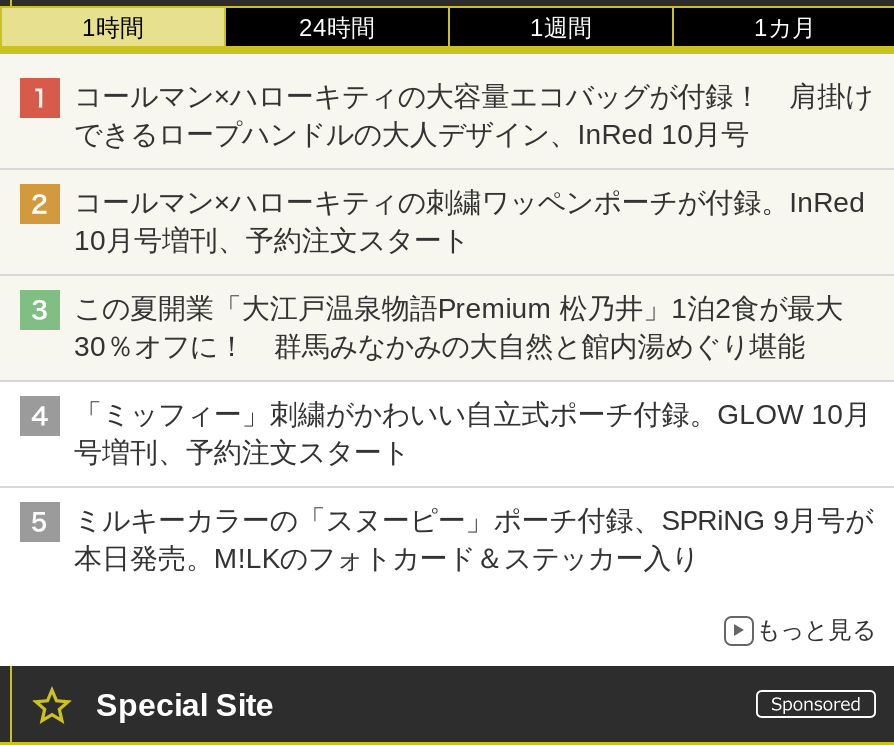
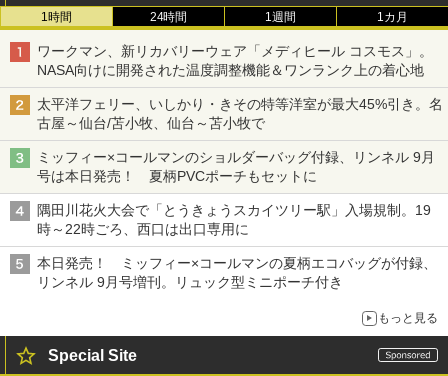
- コールマン×ハローキティの大容量エコバッグが付録！ 肩掛け
- できるロープハンドルの大人デザイン、InRed 10月号
+ ワークマン、新リカバリーウェア「メディヒール コスモス」。
+ NASA向けに開発された温度調整機能＆ワンランク上の着心地

- コールマン×ハローキティの刺繍ワッペンポーチが付録。InRed
- 10月号増刊、予約注文スタート
+ 太平洋フェリー、いしかり・きその特等洋室が最大45%引き。名
+ 古屋～仙台/苫小牧、仙台～苫小牧で

- この夏開業「大江戸温泉物語Premium 松乃井」1泊2食が最大
- 30％オフに！ 群馬みなかみの大自然と館内湯めぐり堪能
+ ミッフィー×コールマンのショルダーバッグ付録、リンネル 9月
+ 号は本日発売！ 夏柄PVCポーチもセットに

- 「ミッフィー」刺繍がかわいい自立式ポーチ付録。GLOW 10月
- 号増刊、予約注文スタート
+ 隅田川花火大会で「とうきょうスカイツリー駅」入場規制。19
+ 時～22時ごろ、西口は出口専用に

- ミルキーカラーの「スヌーピー」ポーチ付録、SPRiNG 9月号が
- 本日発売。M!LKのフォトカード＆ステッカー入り
+ 本日発売！ ミッフィー×コールマンの夏柄エコバッグが付録、
+ リンネル 9月号増刊。リュック型ミニポーチ付き
